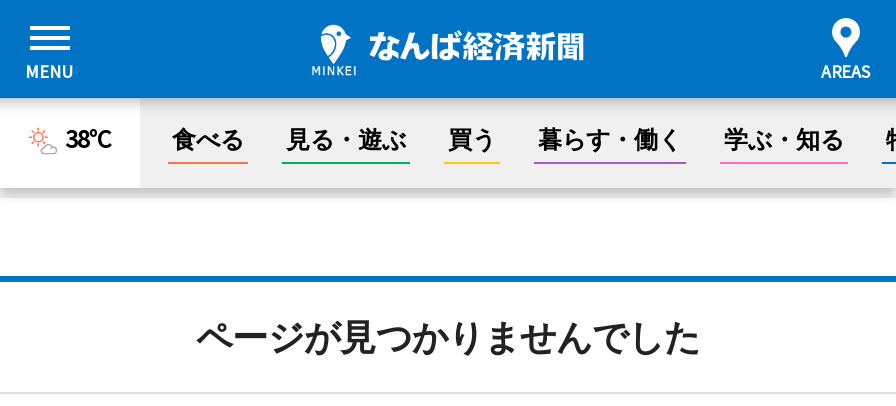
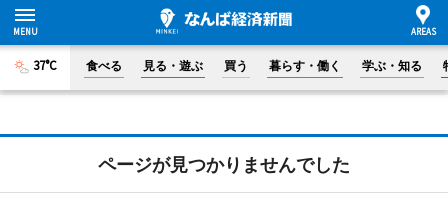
- 38°C
+ 37°C
